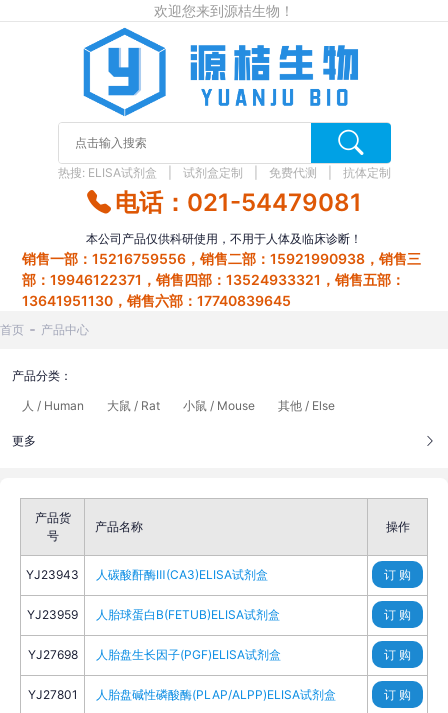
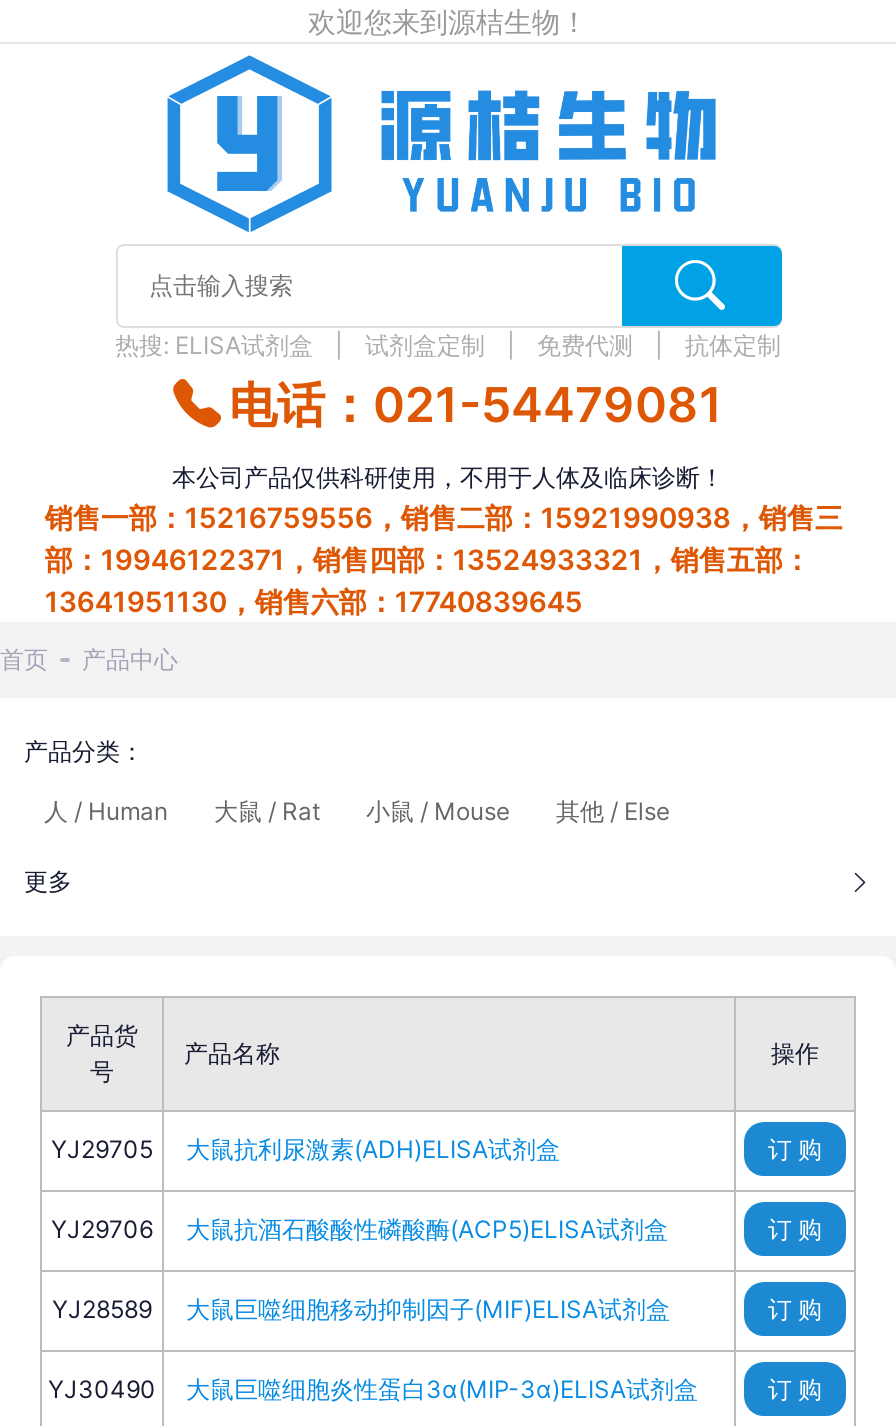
- YJ23943
- 人碳酸酐酶Ⅲ(CA3)ELISA试剂盒
+ YJ29705
+ 大鼠抗利尿激素(ADH)ELISA试剂盒

- YJ23959
- 人胎球蛋白B(FETUB)ELISA试剂盒
+ YJ29706
+ 大鼠抗酒石酸酸性磷酸酶(ACP5)ELISA试剂盒

- YJ27698
- 人胎盘生长因子(PGF)ELISA试剂盒
+ YJ28589
+ 大鼠巨噬细胞移动抑制因子(MIF)ELISA试剂盒

- YJ27801
- 人胎盘碱性磷酸酶(PLAP/ALPP)ELISA试剂盒
+ YJ30490
+ 大鼠巨噬细胞炎性蛋白3α(MIP-3α)ELISA试剂盒
